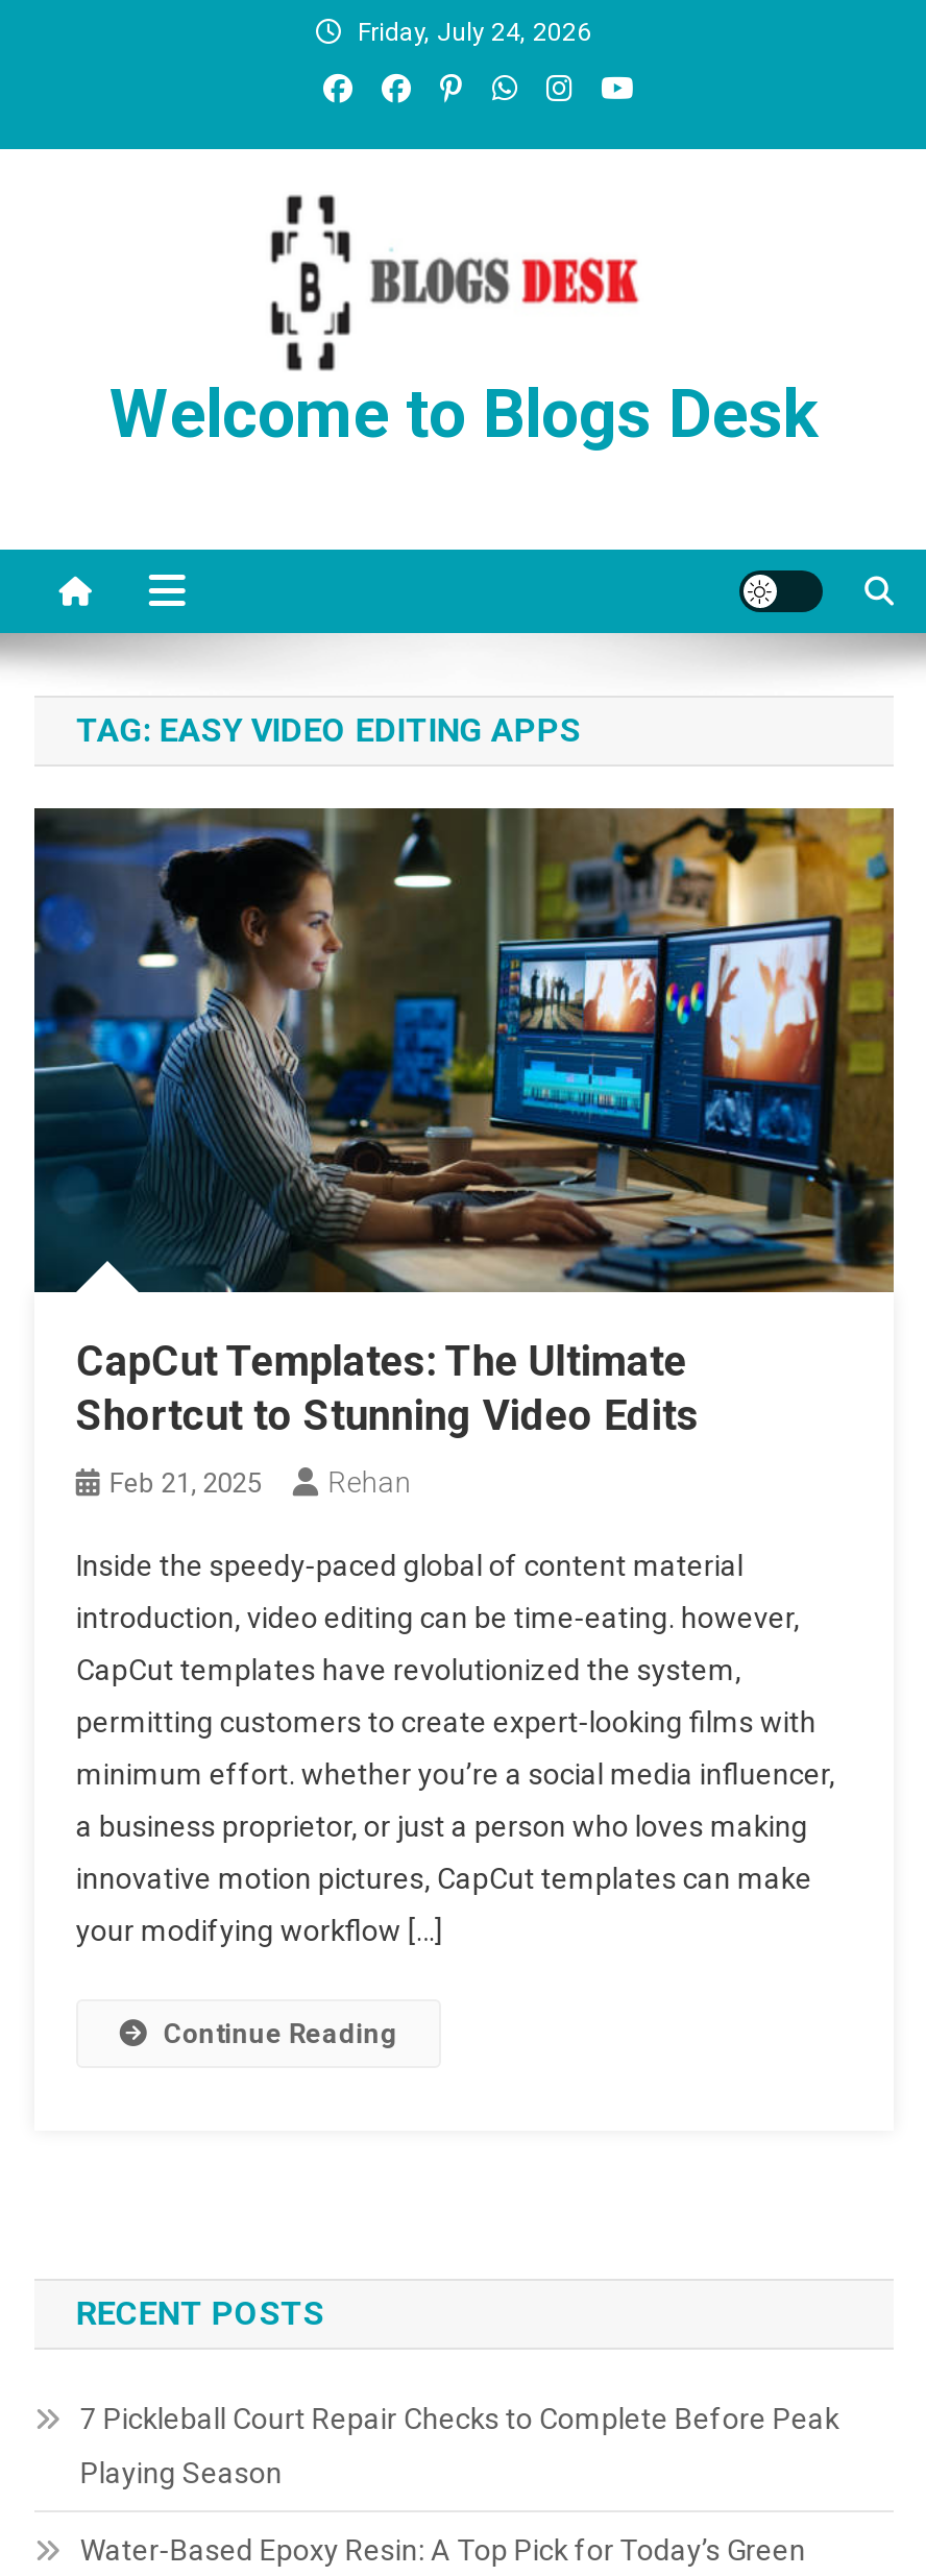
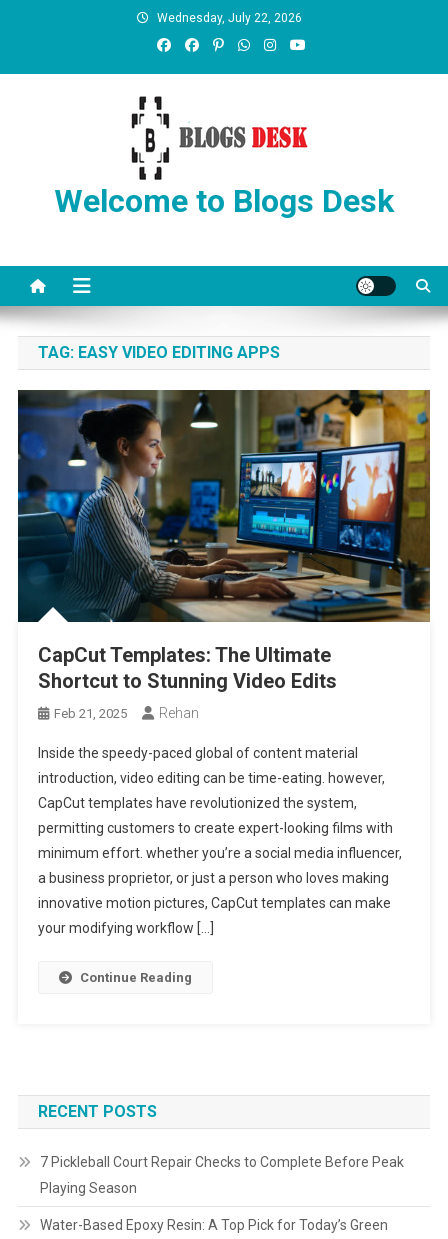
- Friday, July 24, 2026
+ Wednesday, July 22, 2026
